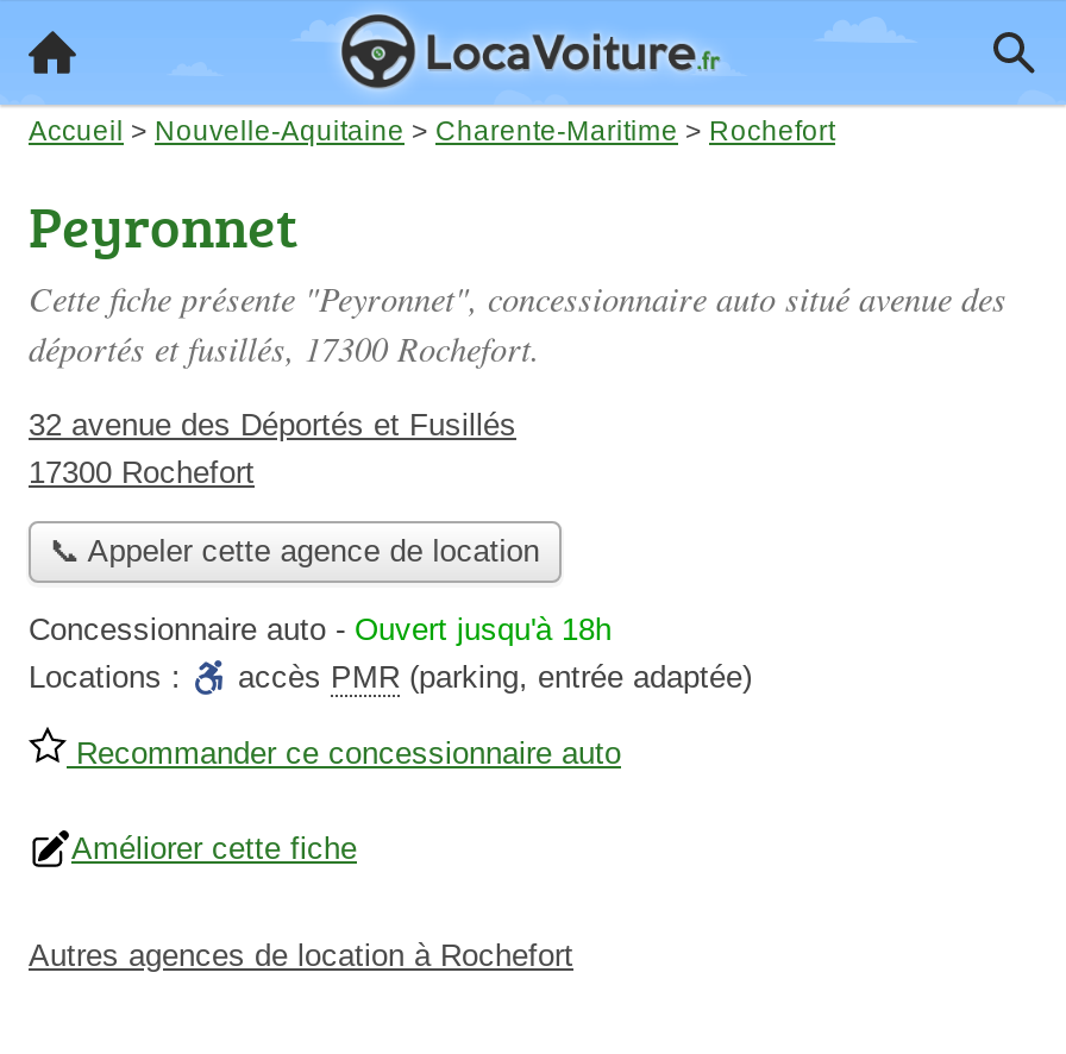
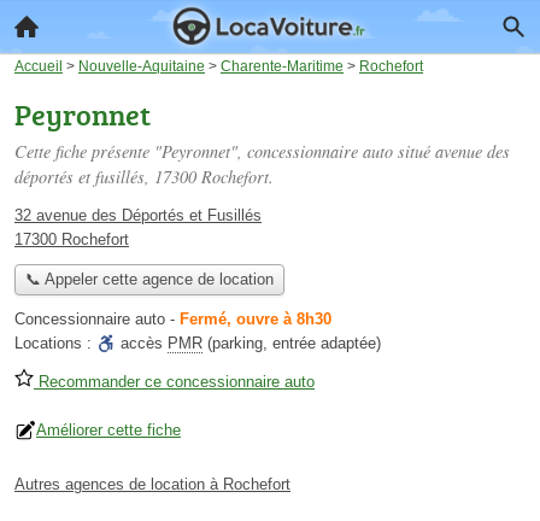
- Concessionnaire auto - Ouvert jusqu'à 18h
+ Concessionnaire auto - Fermé, ouvre à 8h30
